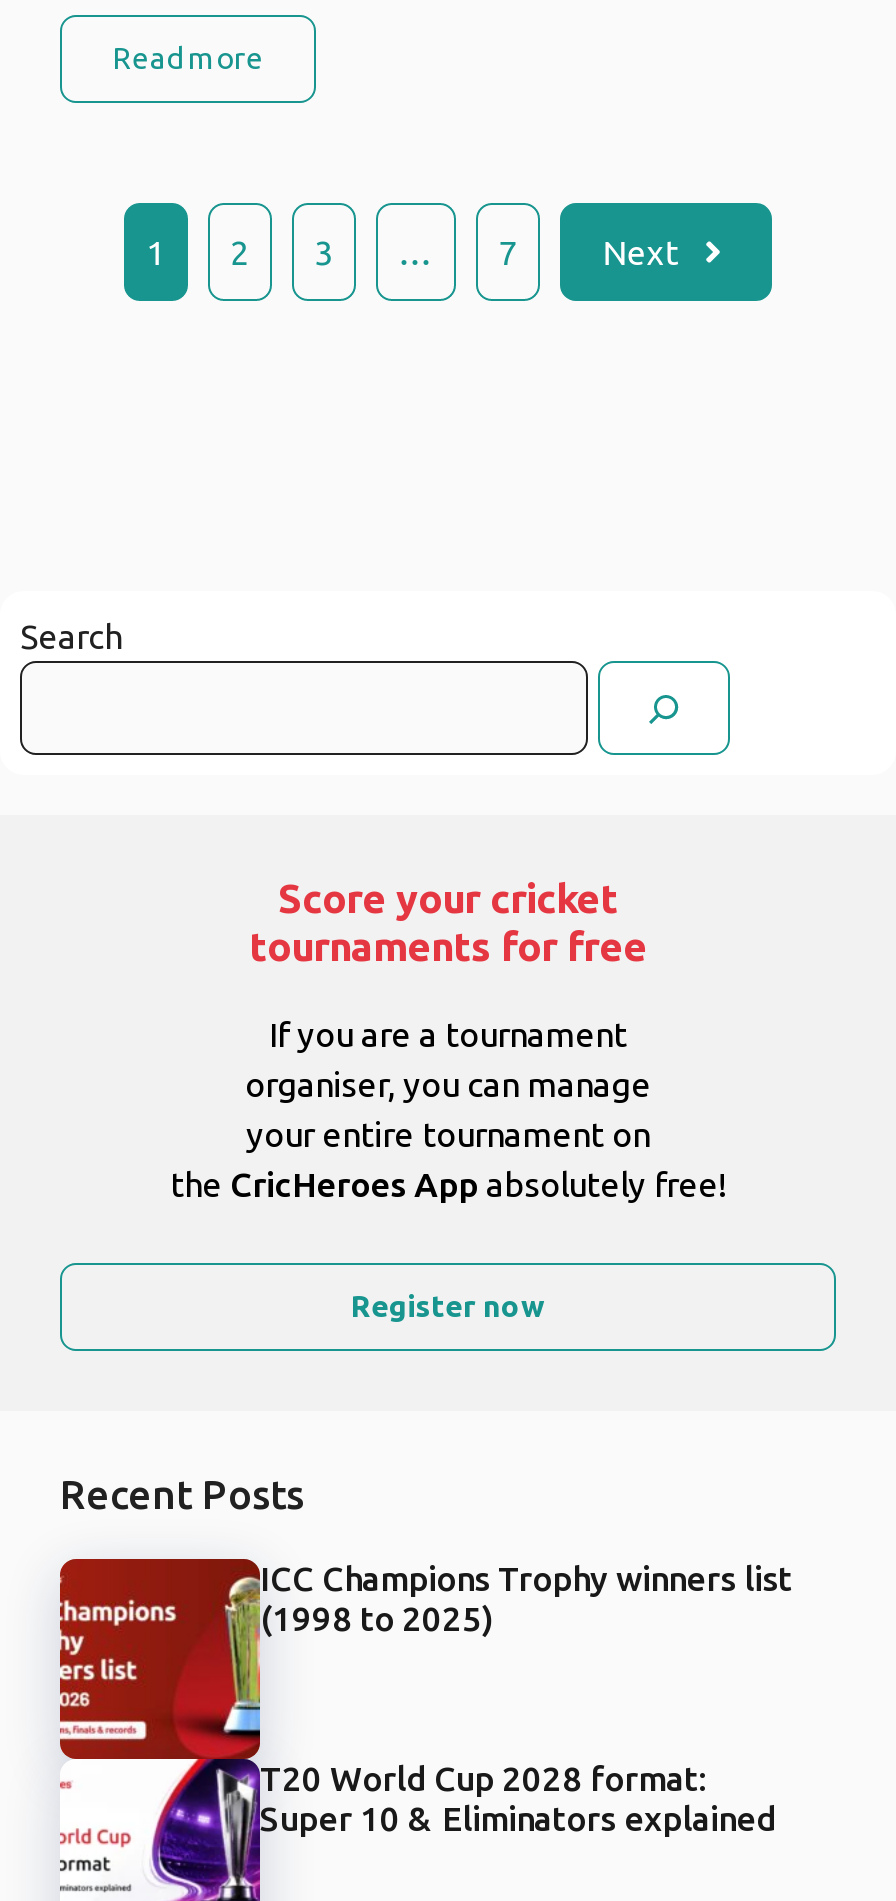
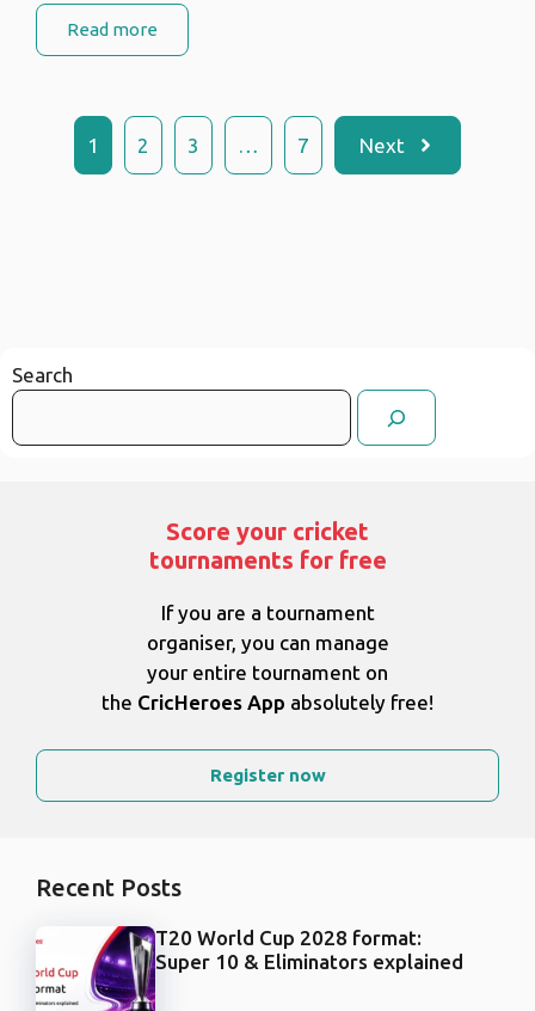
- [image]
- ICC Champions Trophy winners list
- (1998 to 2025)
